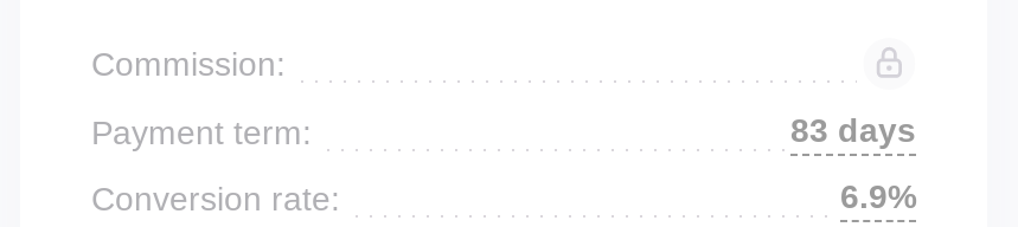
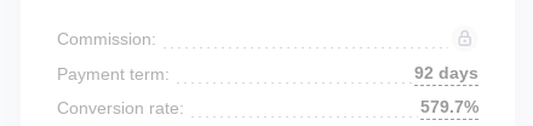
- 83 days
+ 92 days

- 6.9%
+ 579.7%
